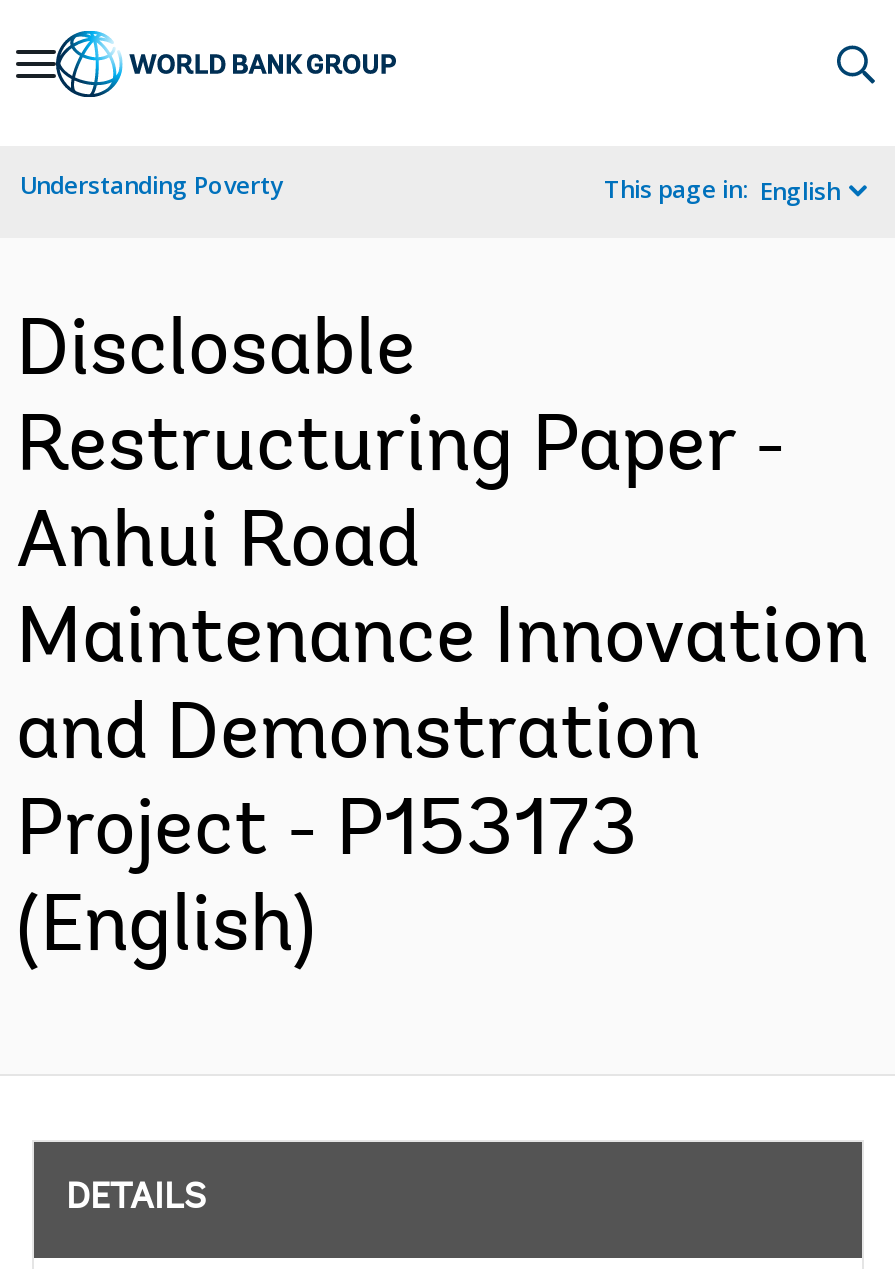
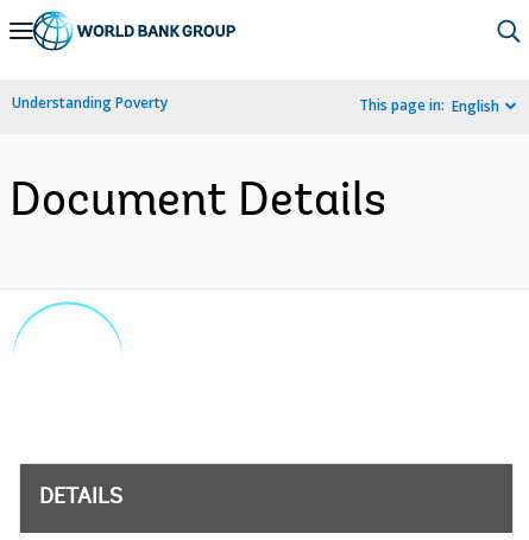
- Disclosable
- Restructuring Paper -
- Anhui Road
- Maintenance Innovation
- and Demonstration
- Project - P153173
- (English)
+ Document Details
